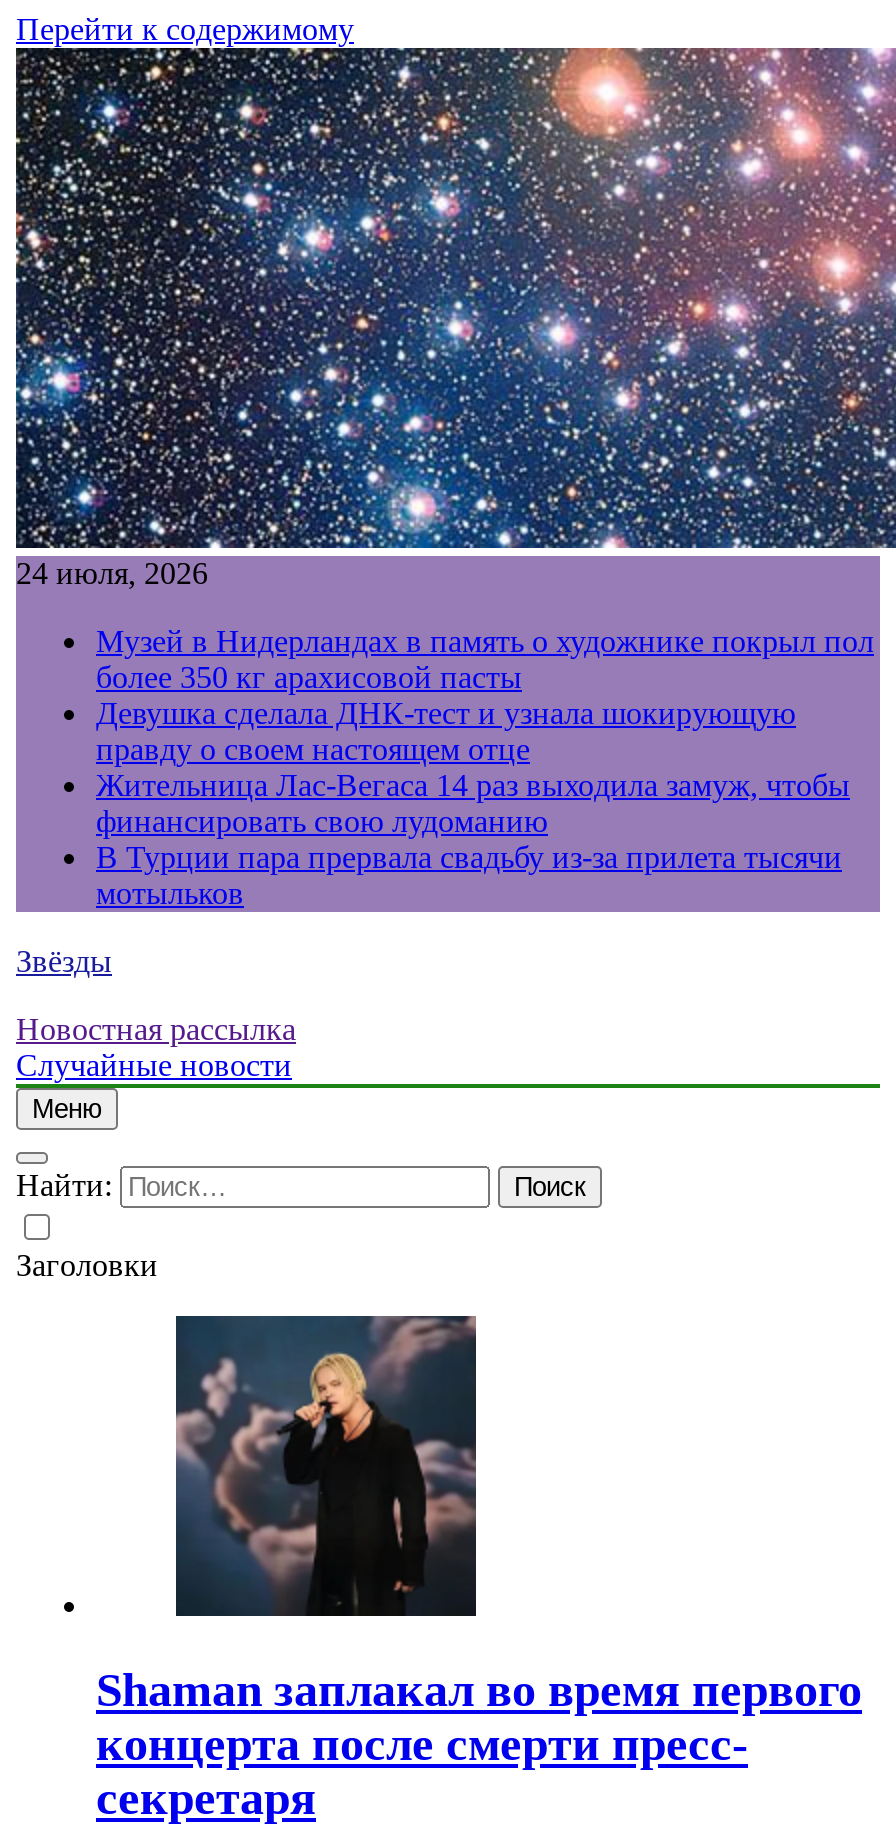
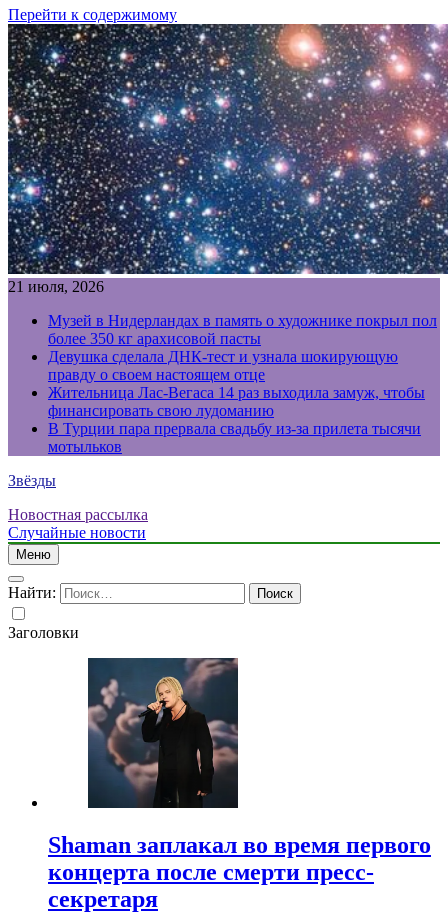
- 24 июля, 2026
+ 21 июля, 2026
